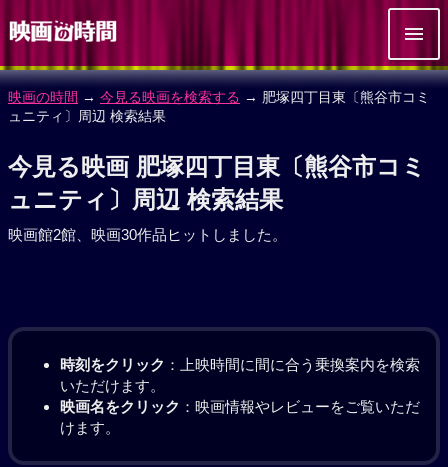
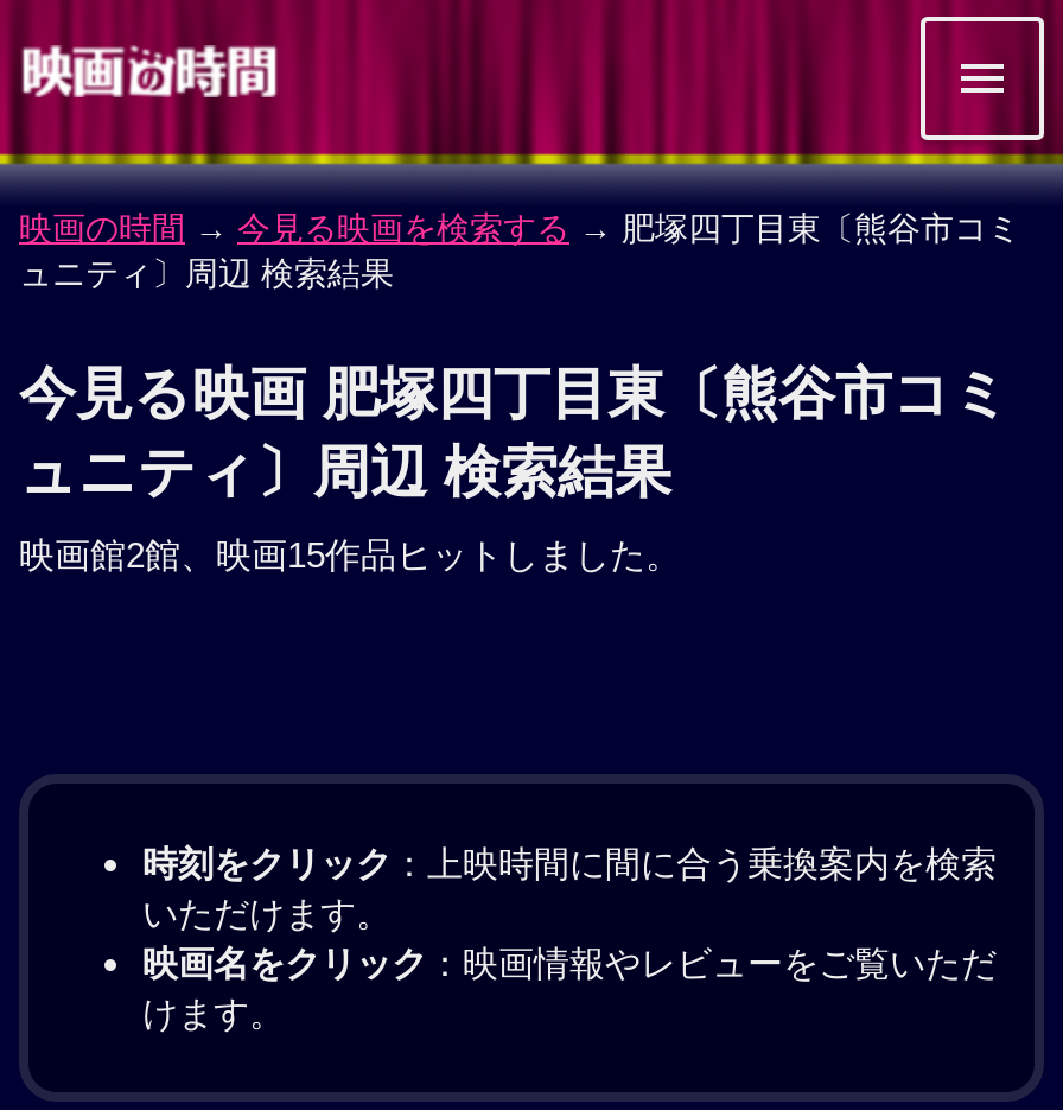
- 映画館2館、映画30作品ヒットしました。
+ 映画館2館、映画15作品ヒットしました。
